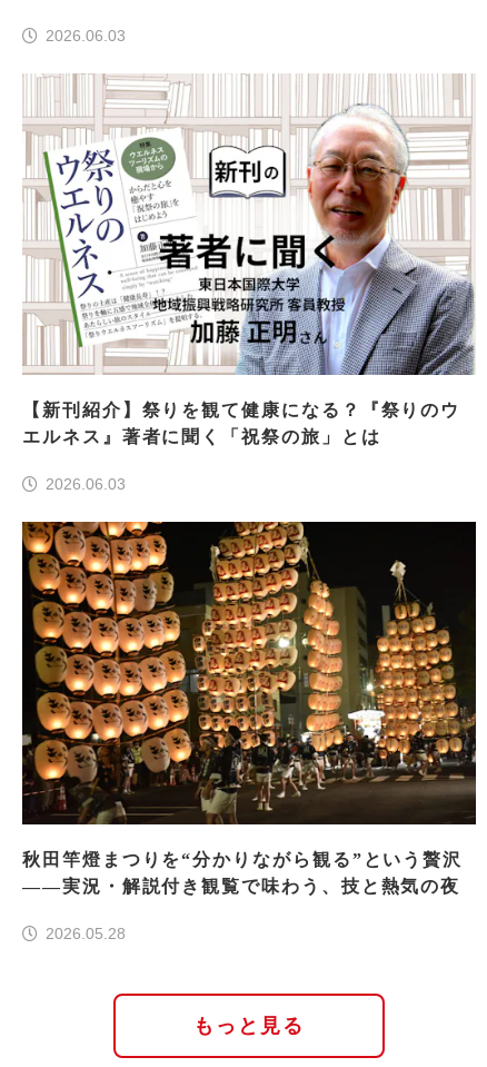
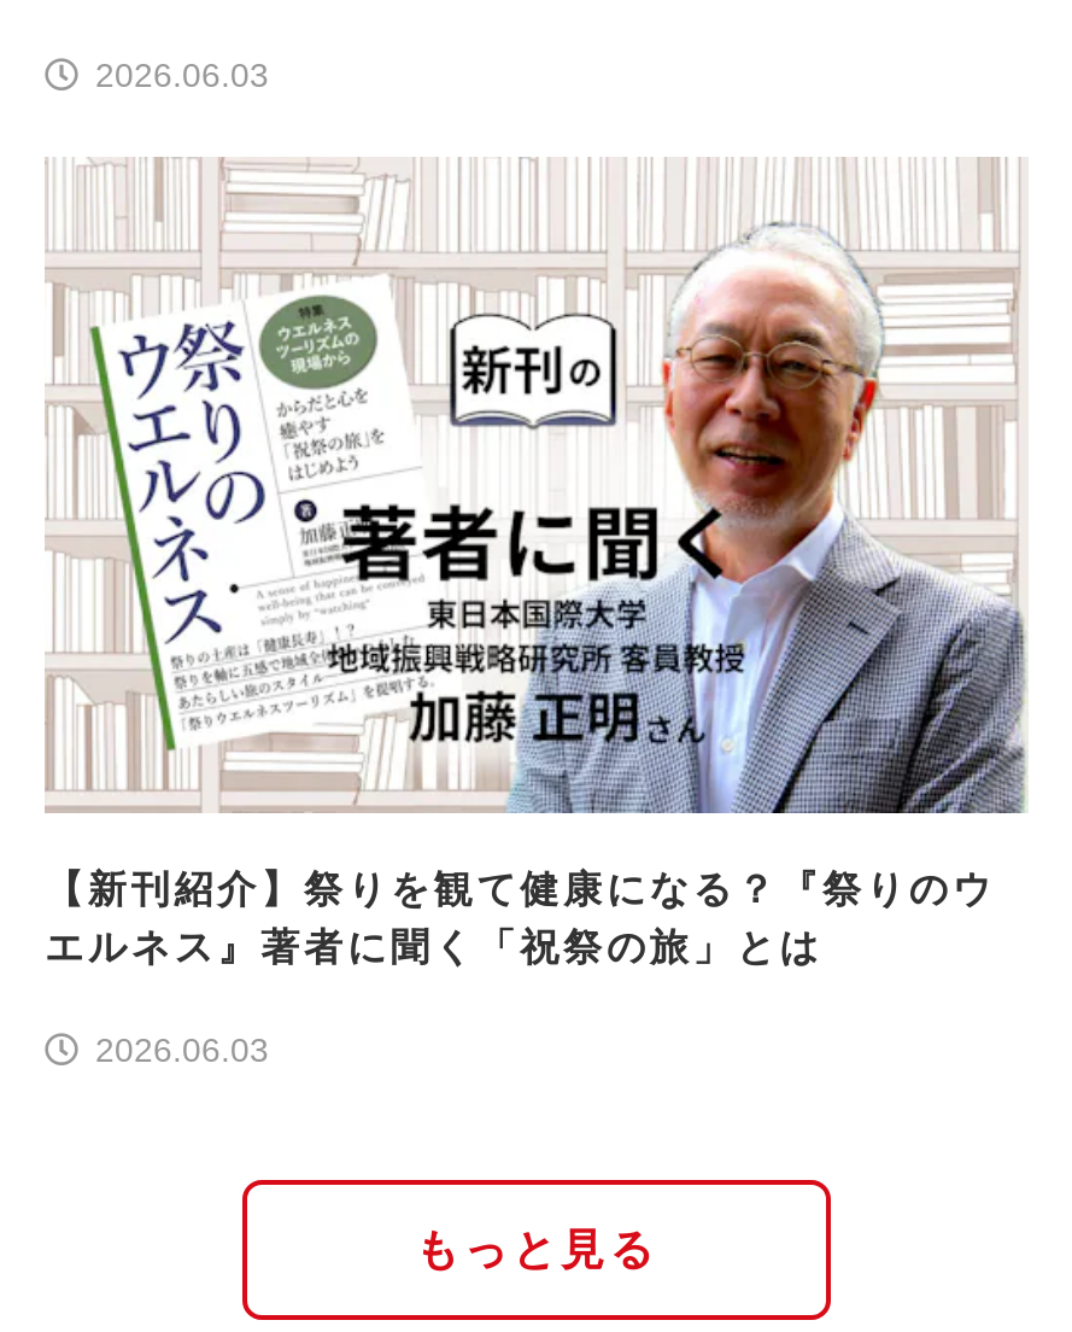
- [image]
- 秋田竿燈まつりを“分かりながら観る”という贅沢
- ――実況・解説付き観覧で味わう、技と熱気の夜
- 2026.05.28
